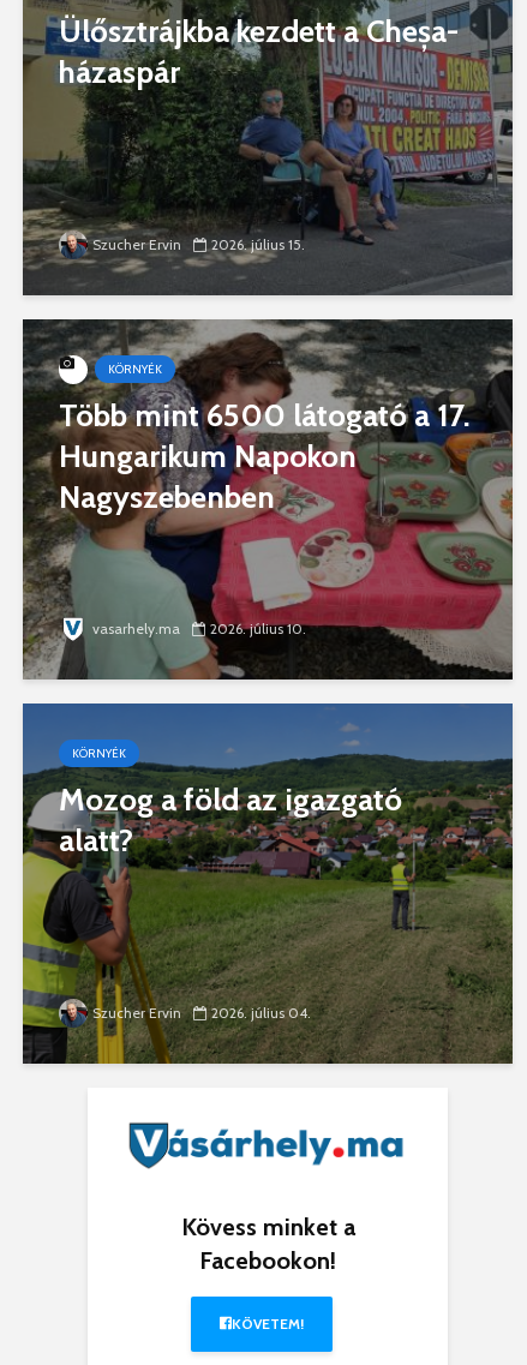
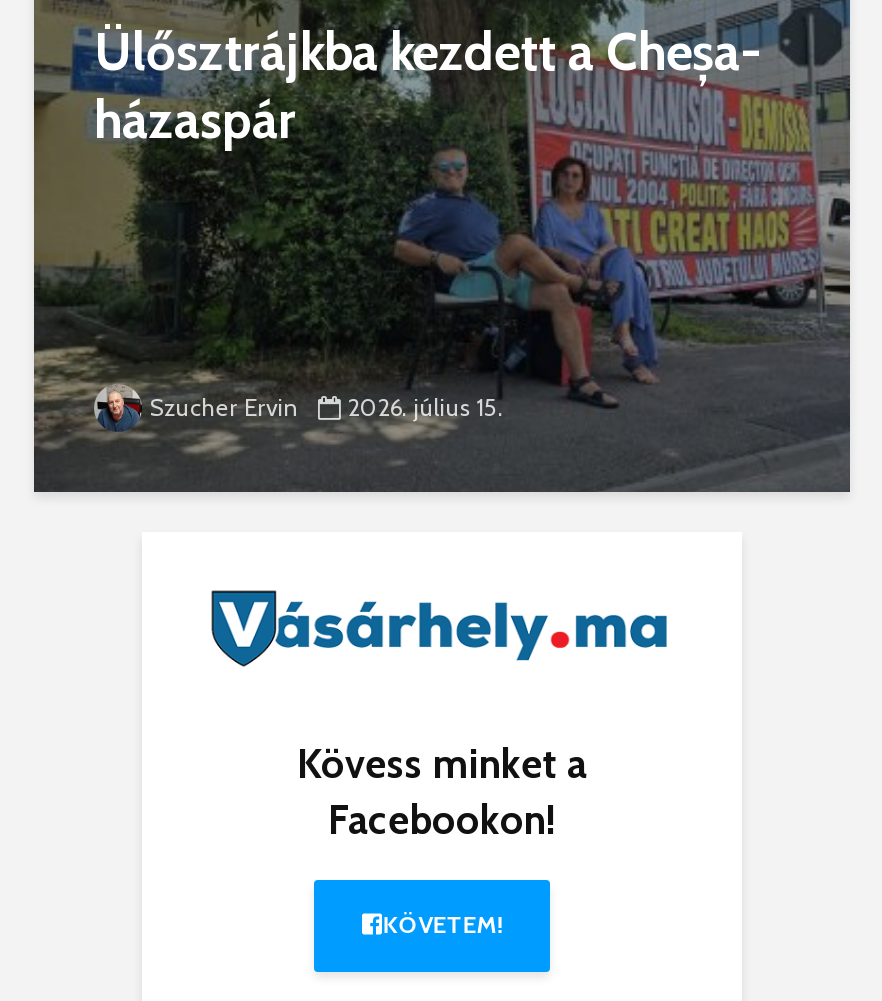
- [image]
- KÖRNYÉK
- Több mint 6500 látogató a 17.
- Hungarikum Napokon
- Nagyszebenben

- vasarhely.ma
- 2026. július 10.

- [image]
- KÖRNYÉK
- Mozog a föld az igazgató
- alatt?

- Szucher Ervin
- 2026. július 04.
